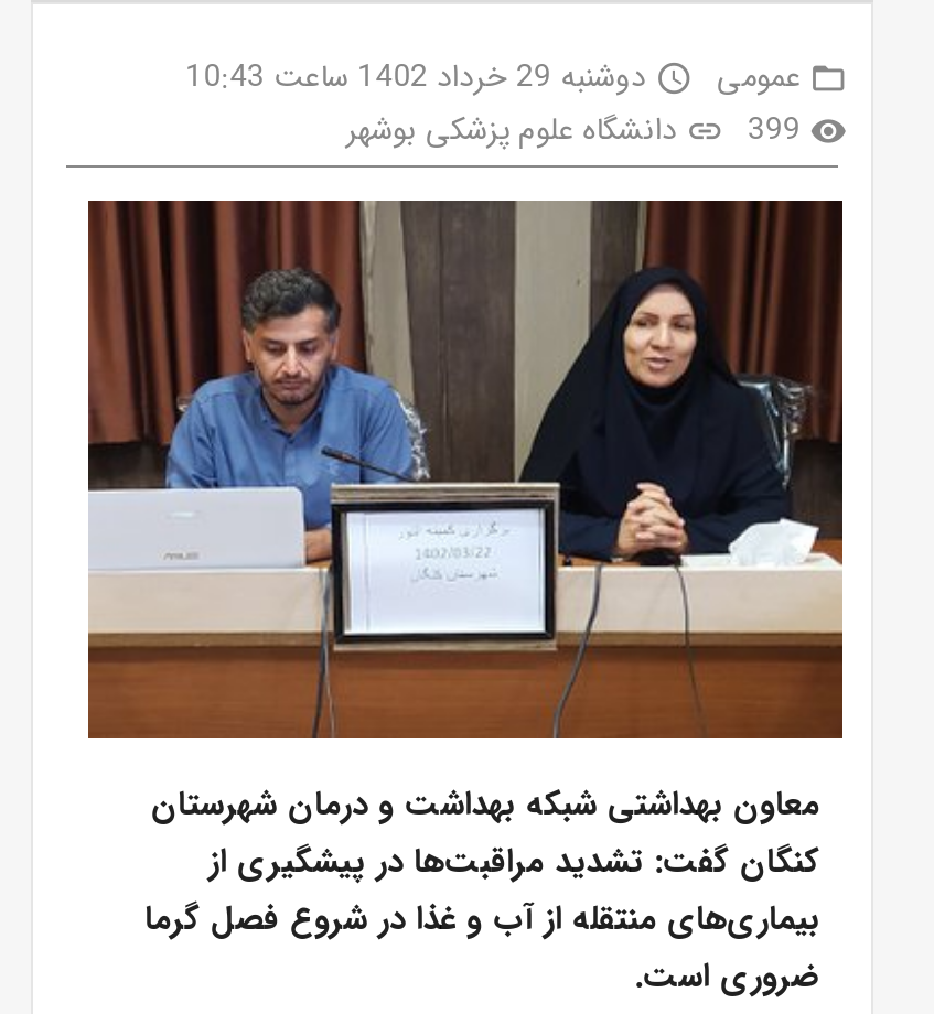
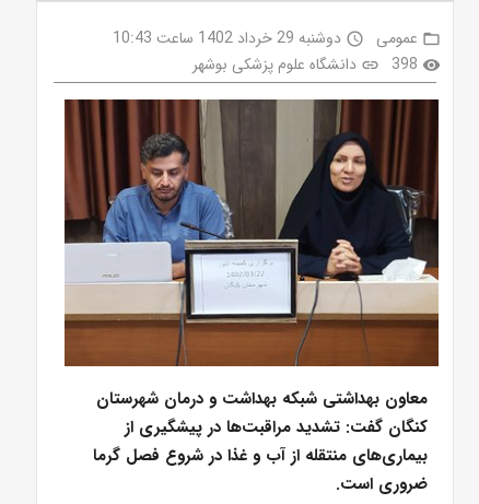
- 399
+ 398
